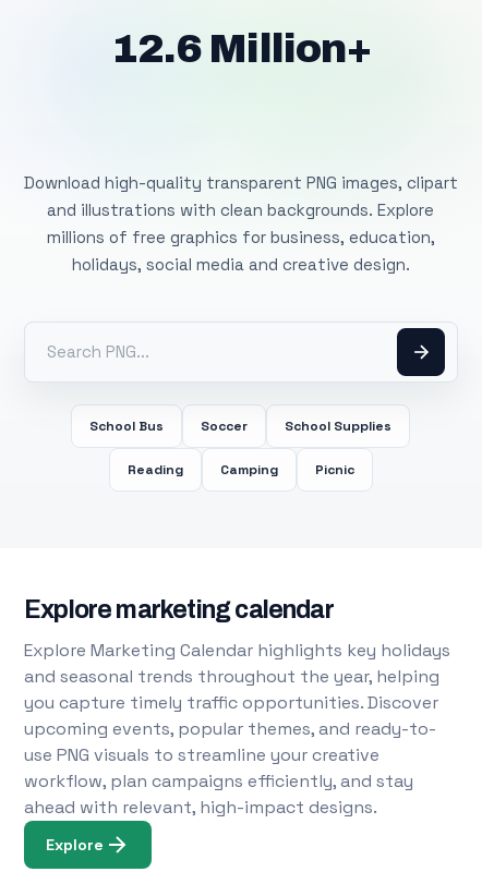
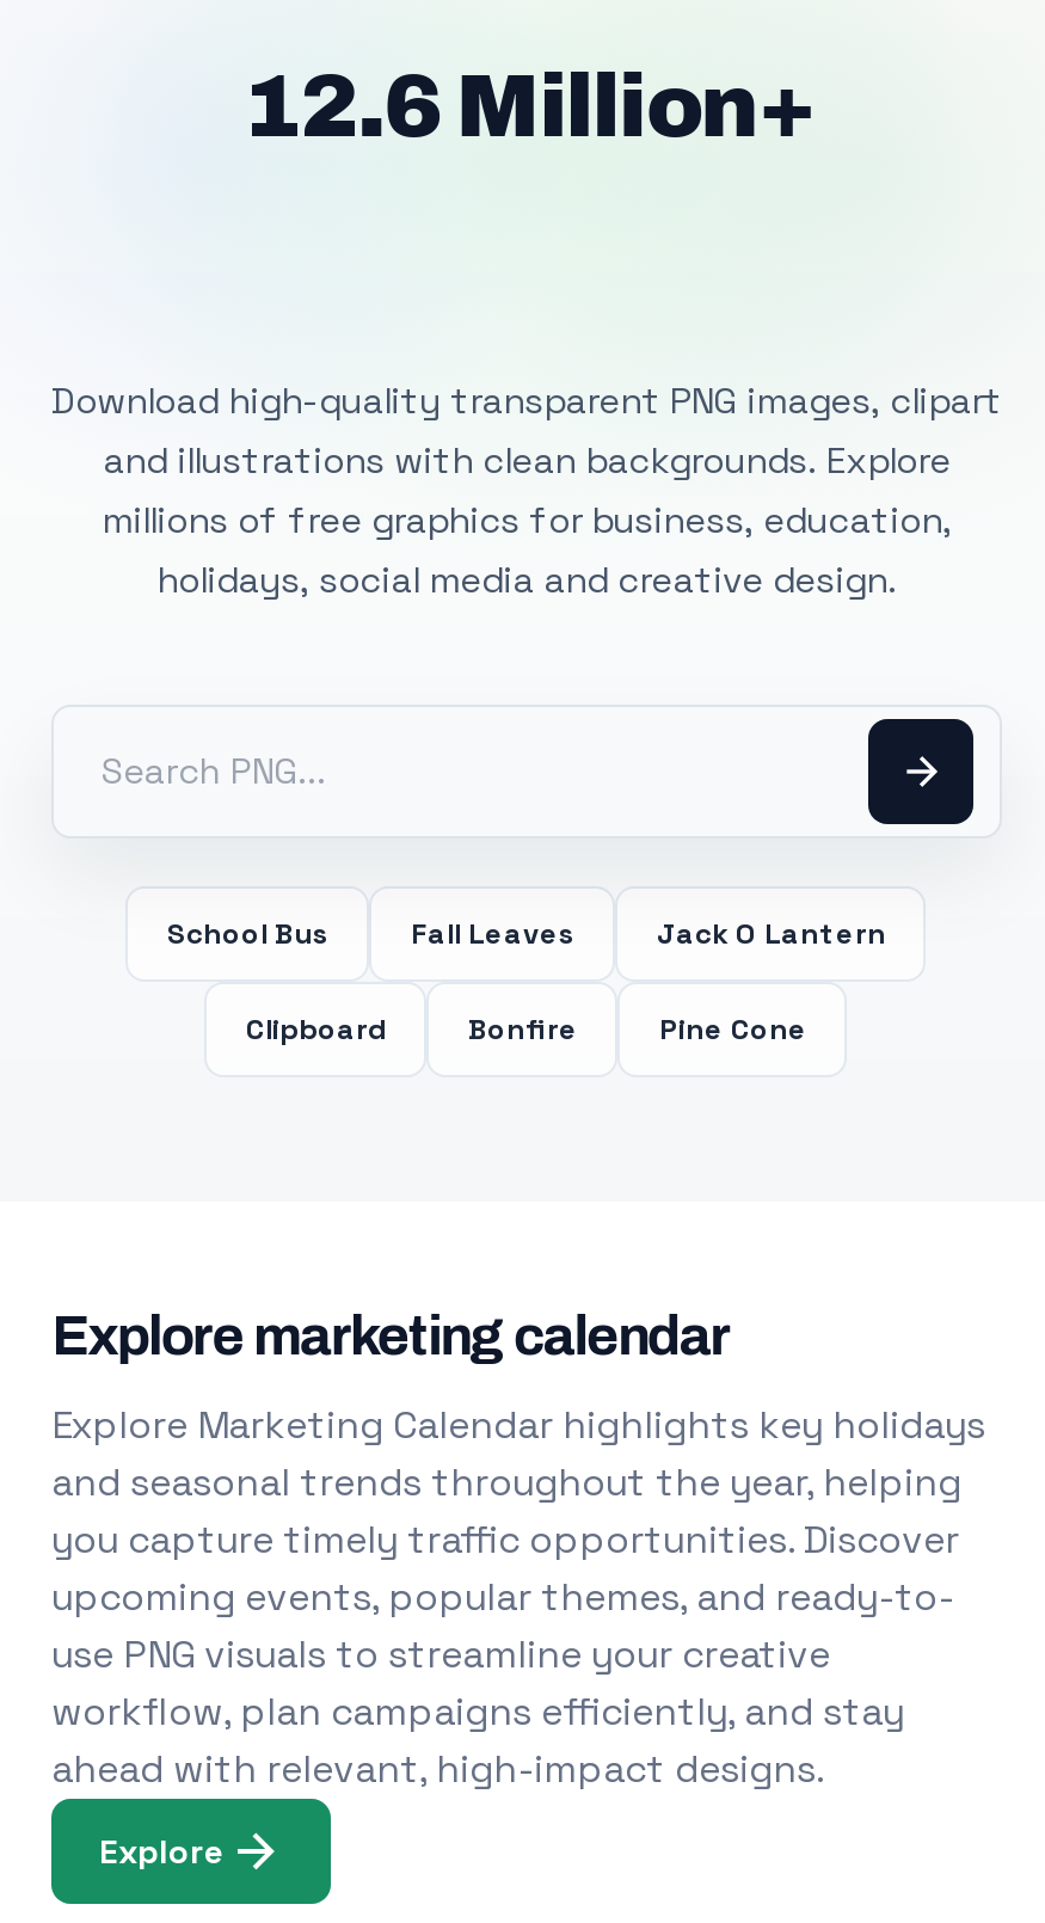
- Soccer
- School Supplies
+ Fall Leaves
+ Jack O Lantern

- Reading
- Camping
- Picnic
+ Clipboard
+ Bonfire
+ Pine Cone
